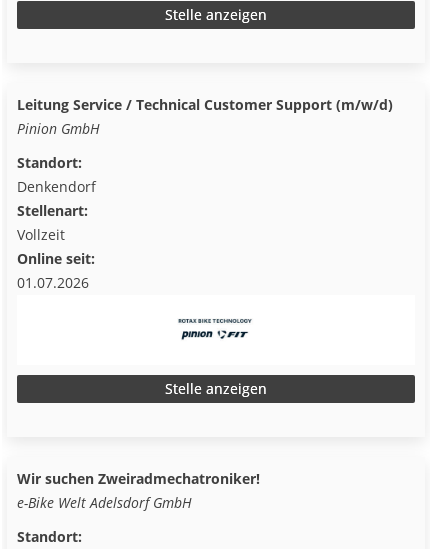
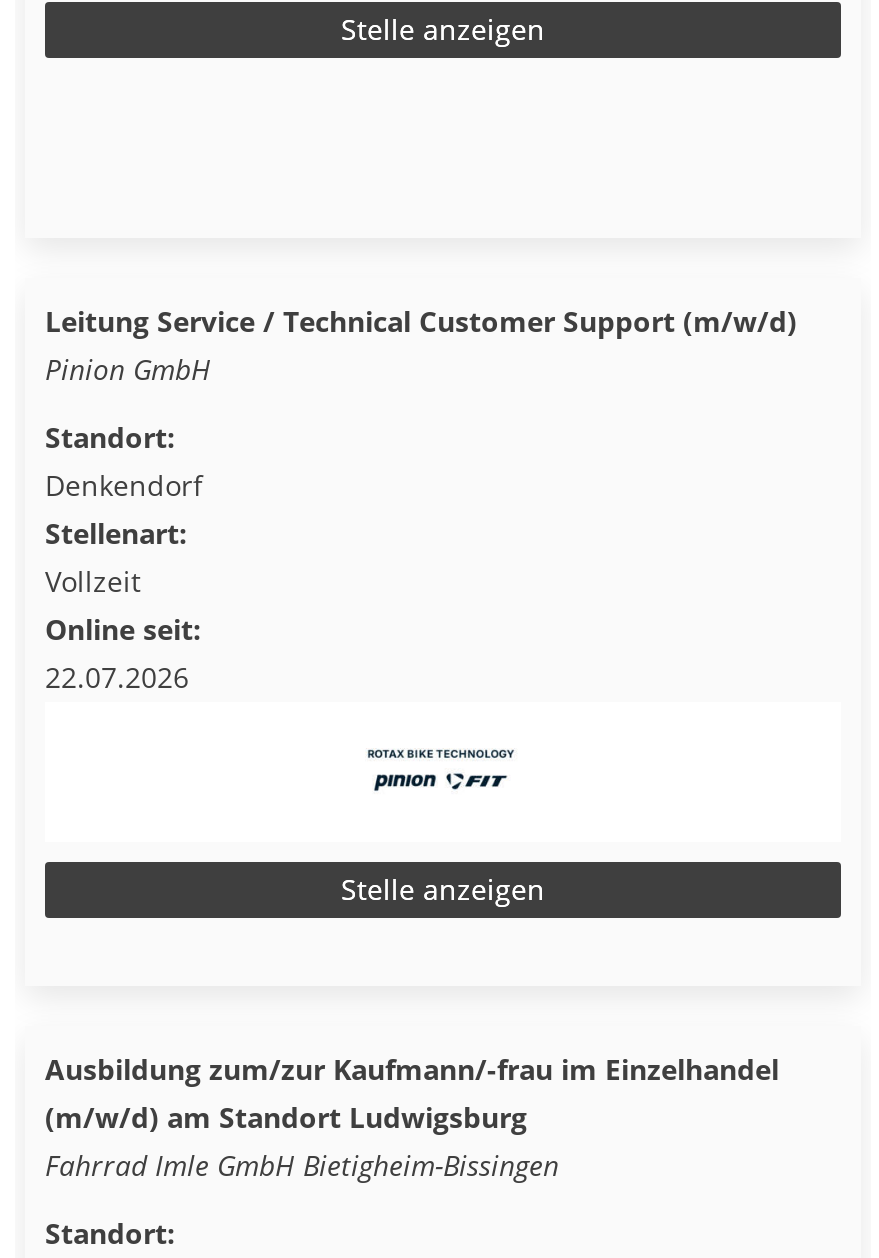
- 01.07.2026
+ 22.07.2026

- Wir suchen Zweiradmechatroniker!
- e-Bike Welt Adelsdorf GmbH
+ Ausbildung zum/zur Kaufmann/-frau im Einzelhandel
+ (m/w/d) am Standort Ludwigsburg
+ Fahrrad Imle GmbH Bietigheim-Bissingen
